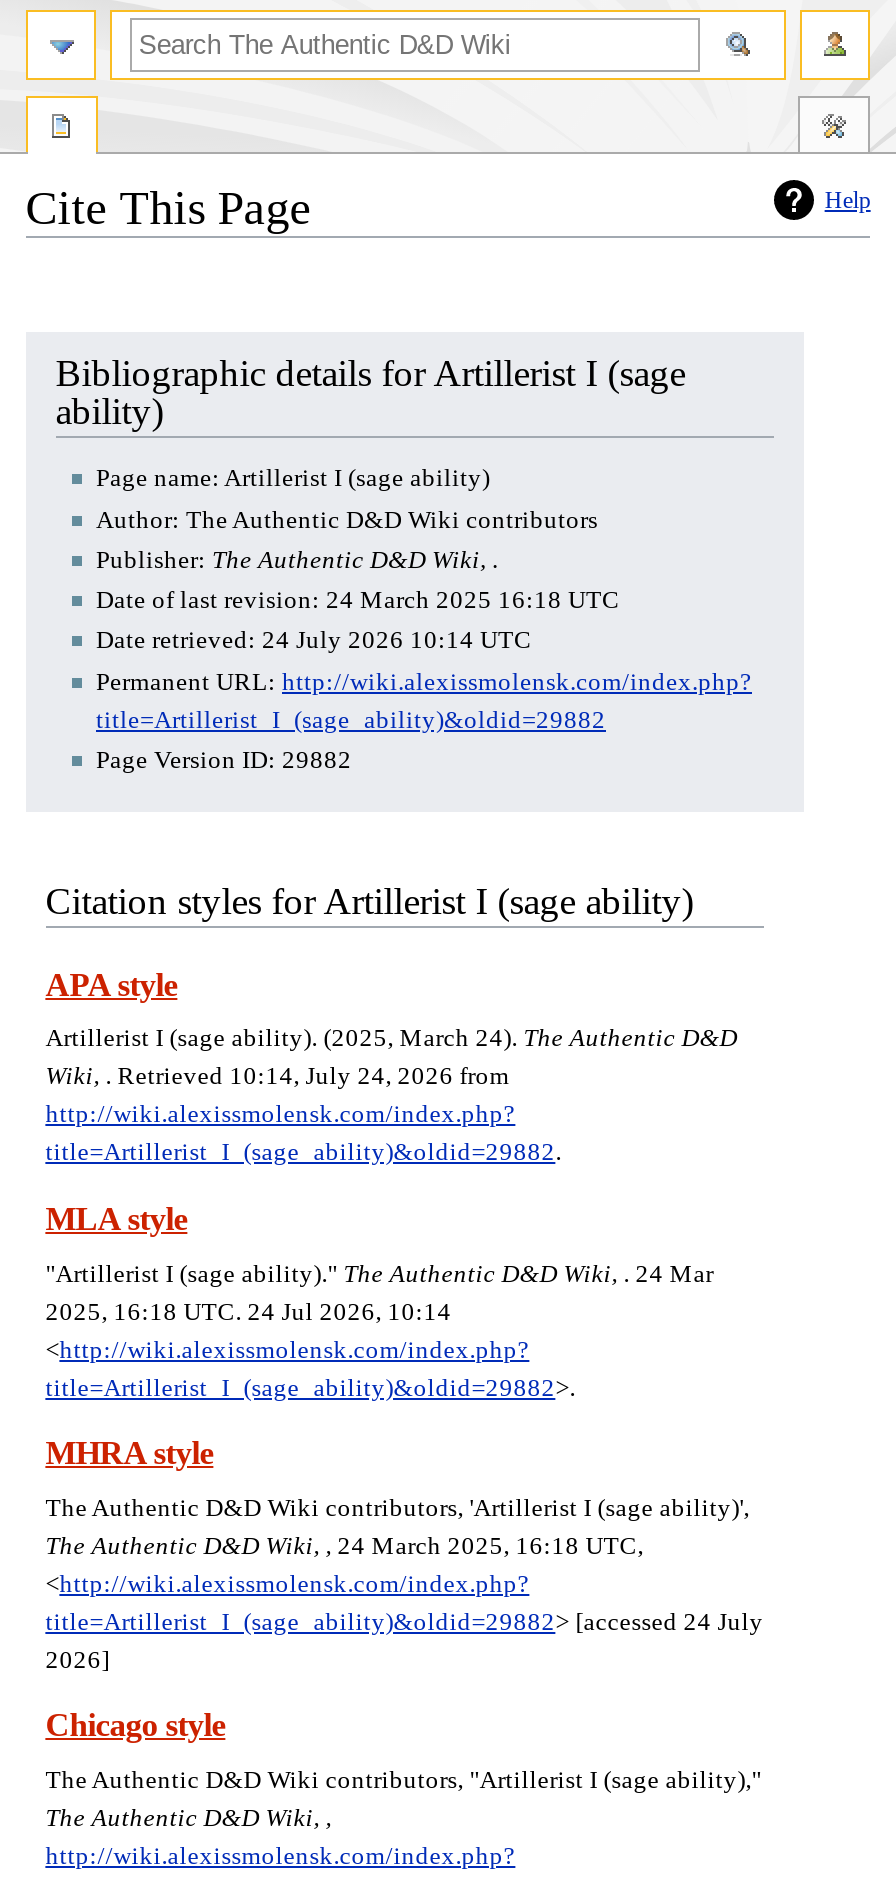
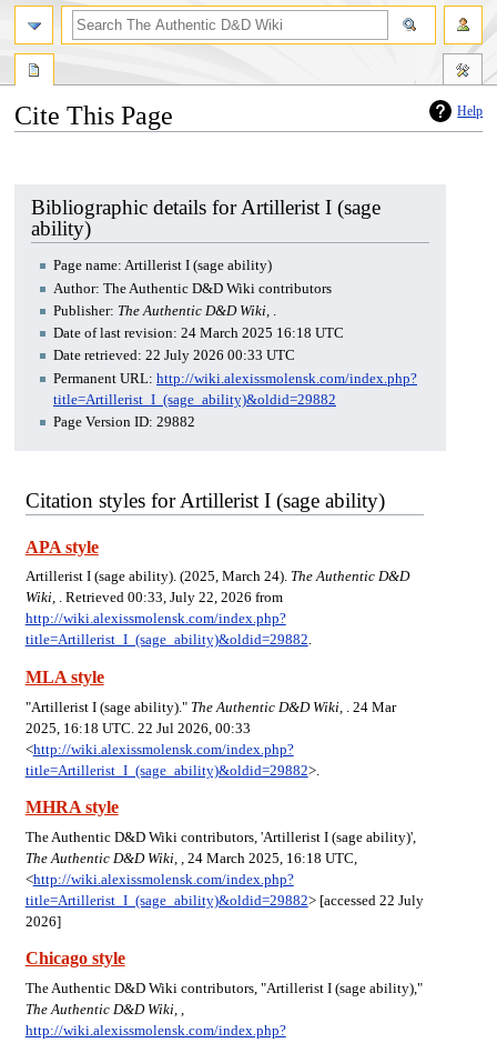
- Date retrieved: 24 July 2026 10:14 UTC
+ Date retrieved: 22 July 2026 00:33 UTC

- Wiki,. Retrieved 10:14, July 24, 2026 from
+ Wiki,. Retrieved 00:33, July 22, 2026 from

- 2025, 16:18 UTC. 24 Jul 2026, 10:14
+ 2025, 16:18 UTC. 22 Jul 2026, 00:33

- title=Artillerist_I_(sage_ability)&oldid=29882> [accessed 24 July
+ title=Artillerist_I_(sage_ability)&oldid=29882> [accessed 22 July
